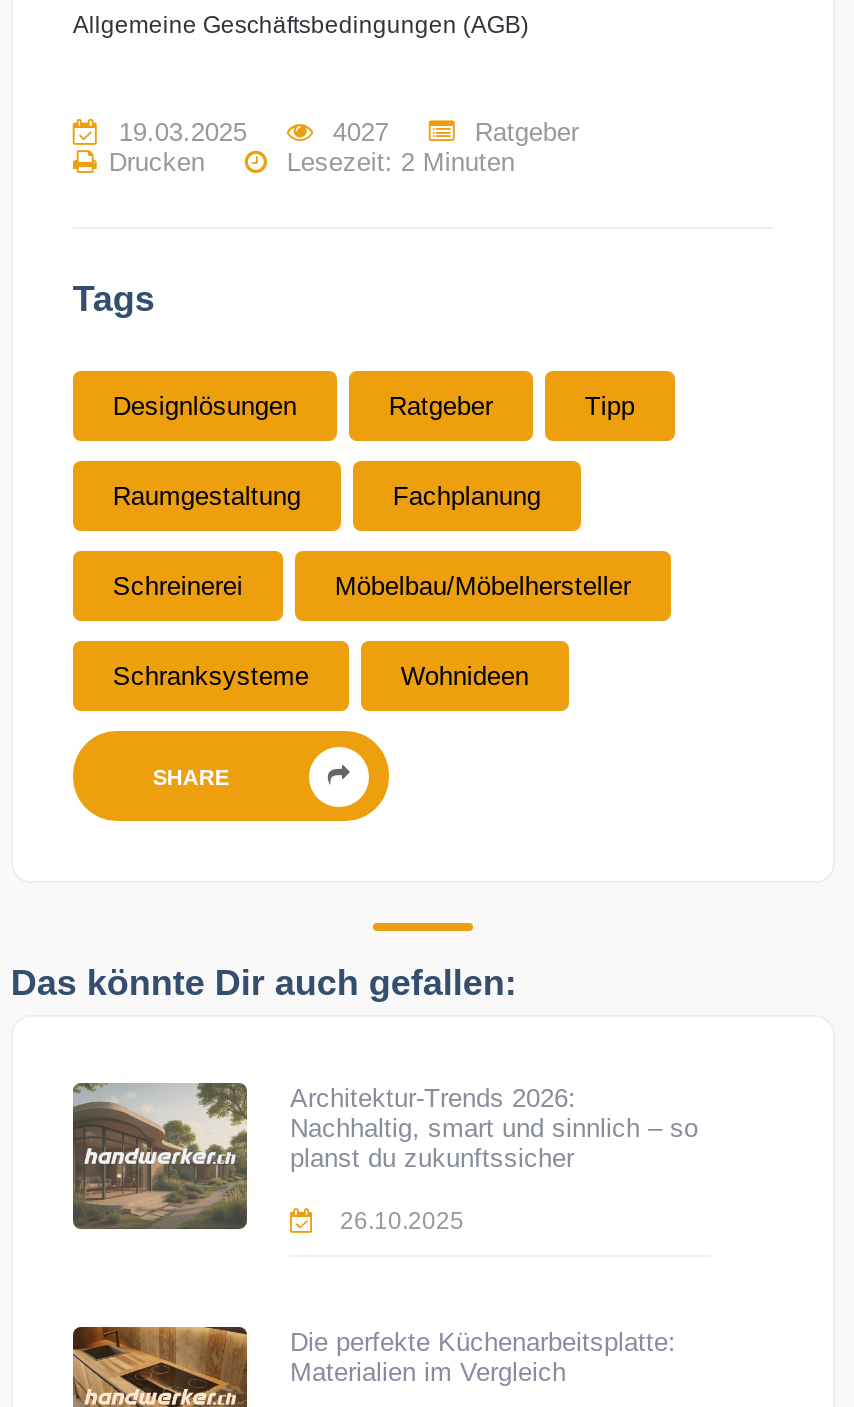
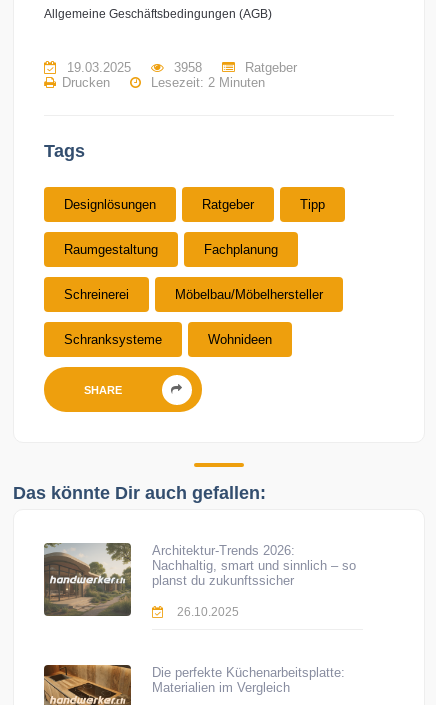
- 4027
+ 3958
